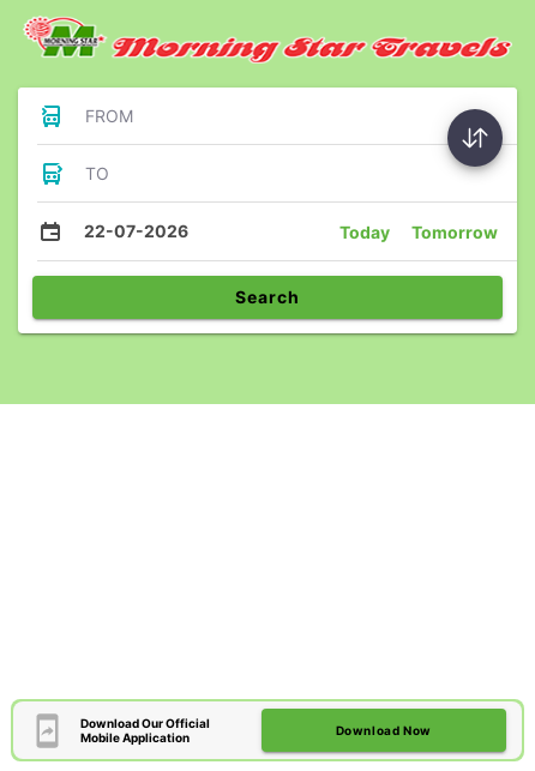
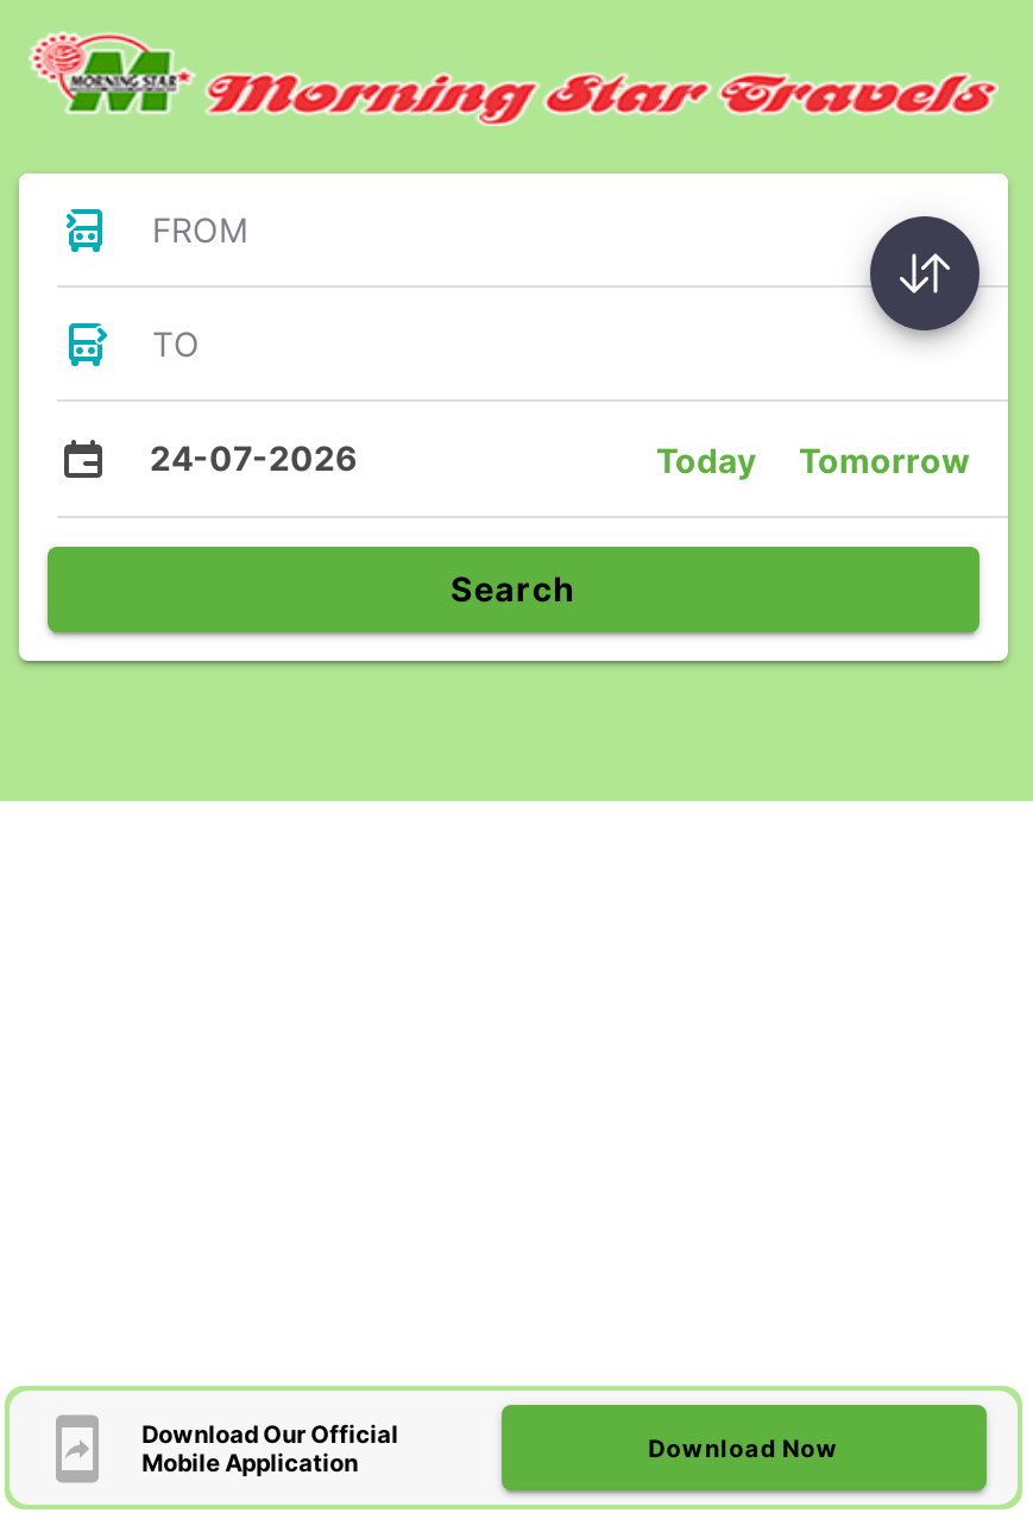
- 22-07-2026
+ 24-07-2026
